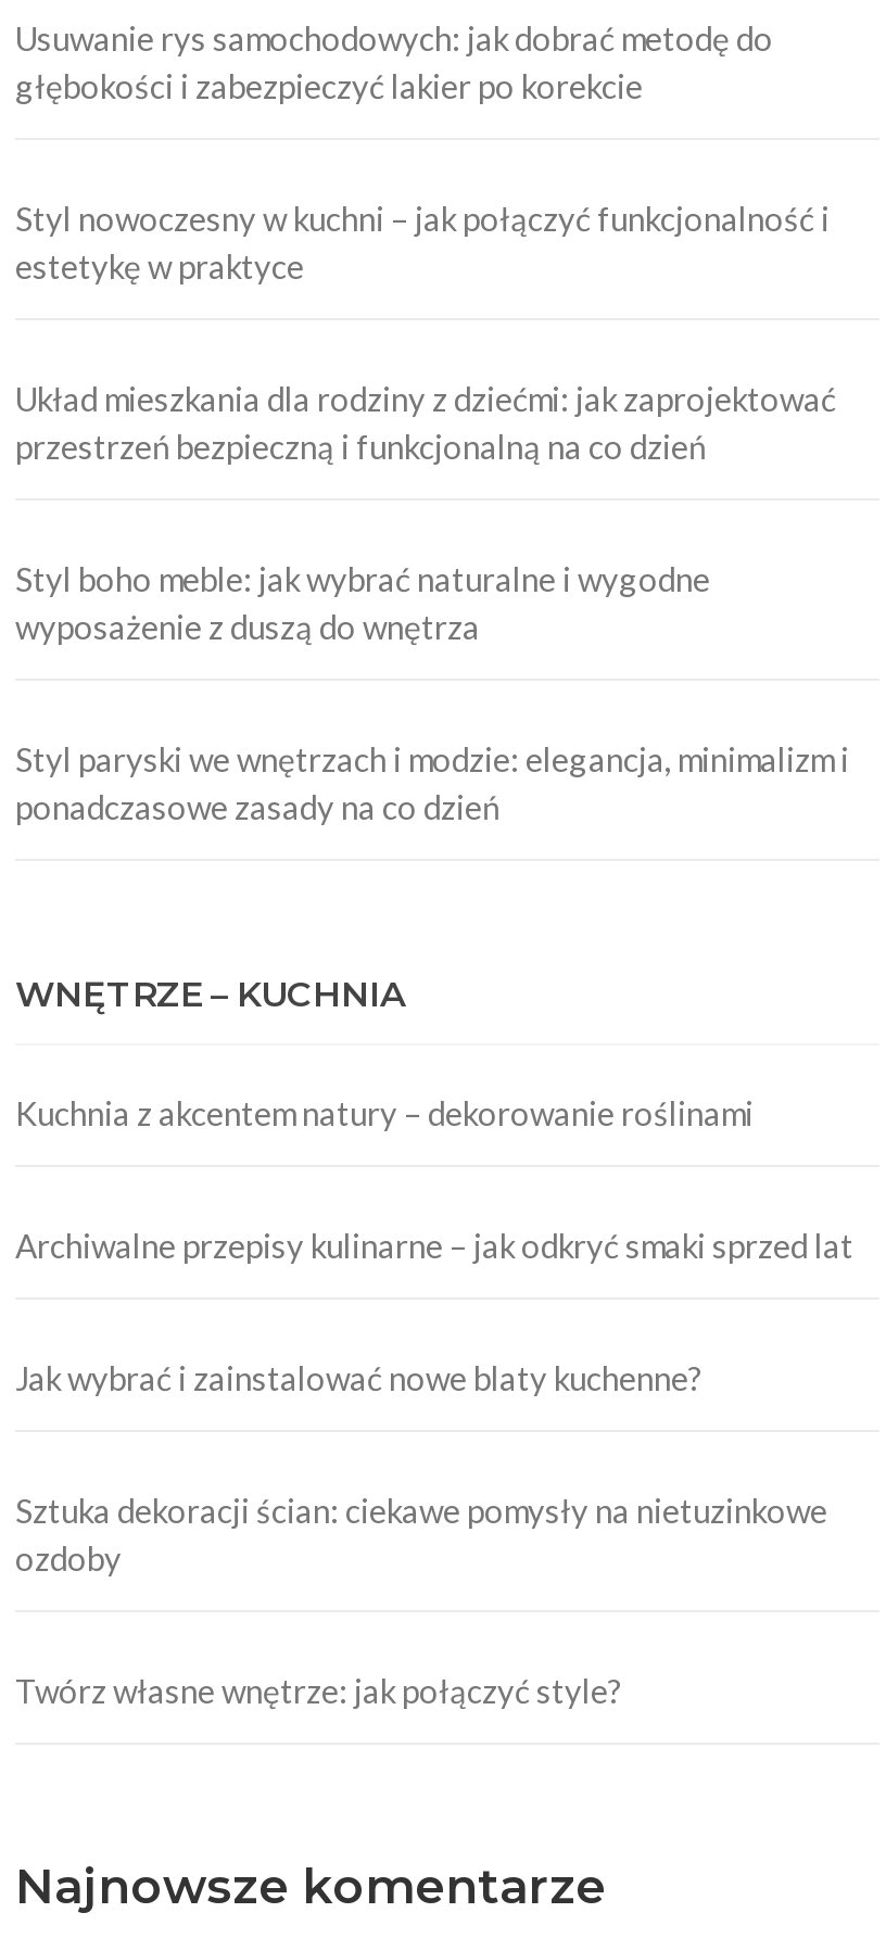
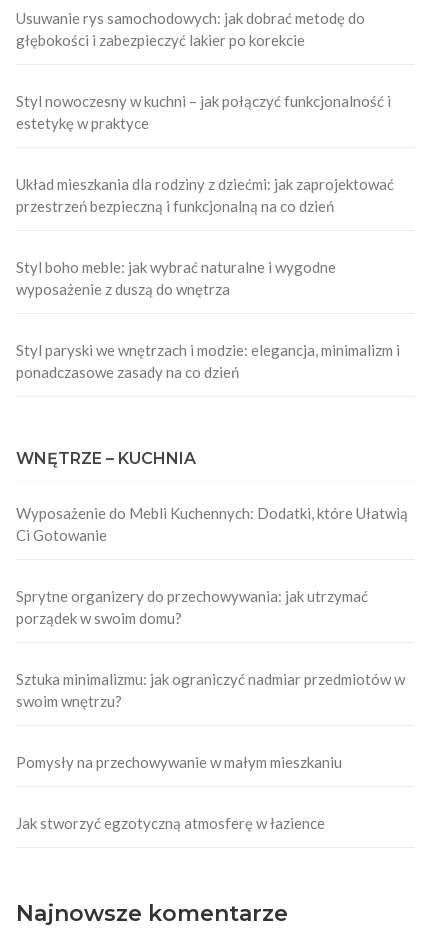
- Kuchnia z akcentem natury – dekorowanie roślinami
+ Wyposażenie do Mebli Kuchennych: Dodatki, które Ułatwią
+ Ci Gotowanie

- Archiwalne przepisy kulinarne – jak odkryć smaki sprzed lat
+ Sprytne organizery do przechowywania: jak utrzymać
+ porządek w swoim domu?

- Jak wybrać i zainstalować nowe blaty kuchenne?
+ Sztuka minimalizmu: jak ograniczyć nadmiar przedmiotów w
+ swoim wnętrzu?

- Sztuka dekoracji ścian: ciekawe pomysły na nietuzinkowe
- ozdoby
+ Pomysły na przechowywanie w małym mieszkaniu

- Twórz własne wnętrze: jak połączyć style?
+ Jak stworzyć egzotyczną atmosferę w łazience
